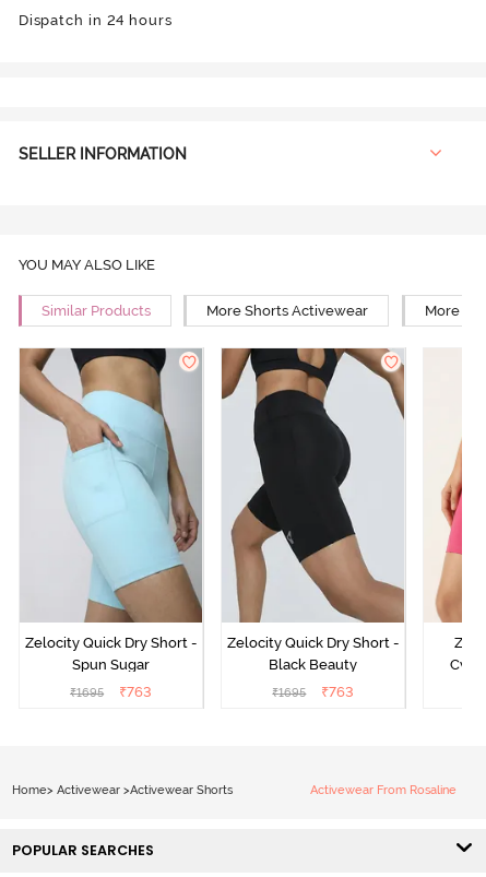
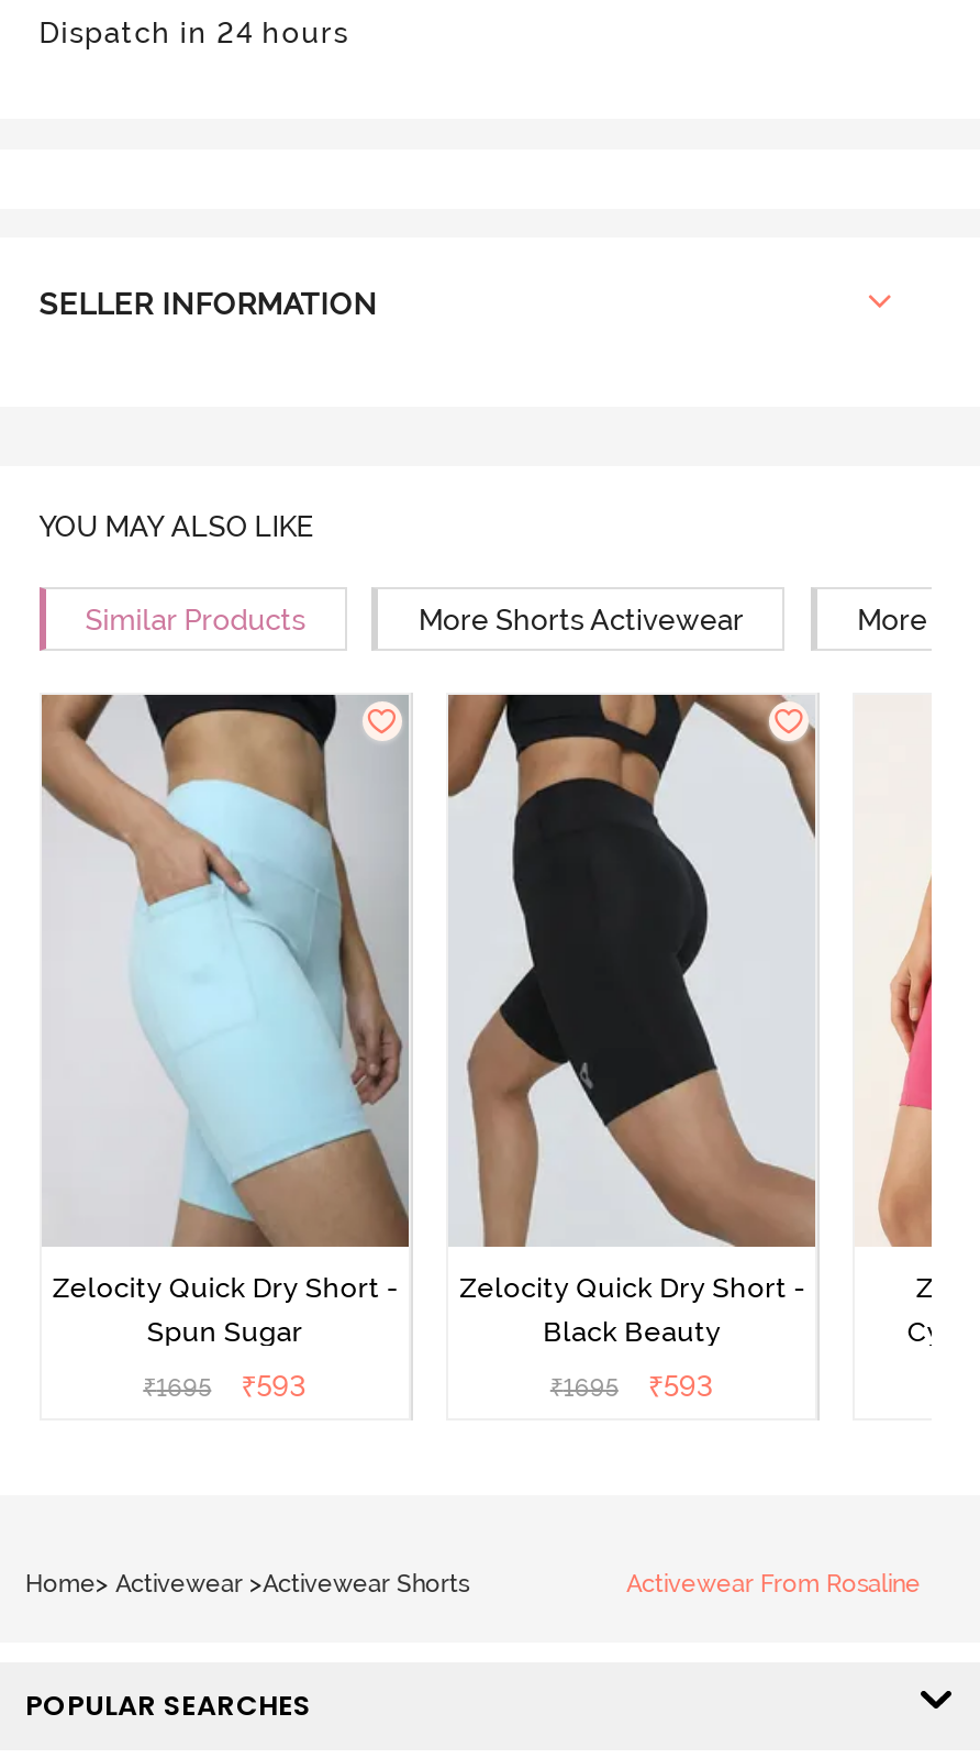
- ₹763
+ ₹593

- ₹763
+ ₹593
